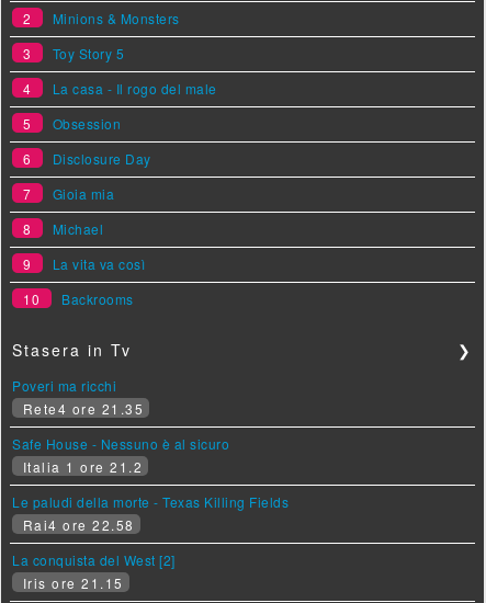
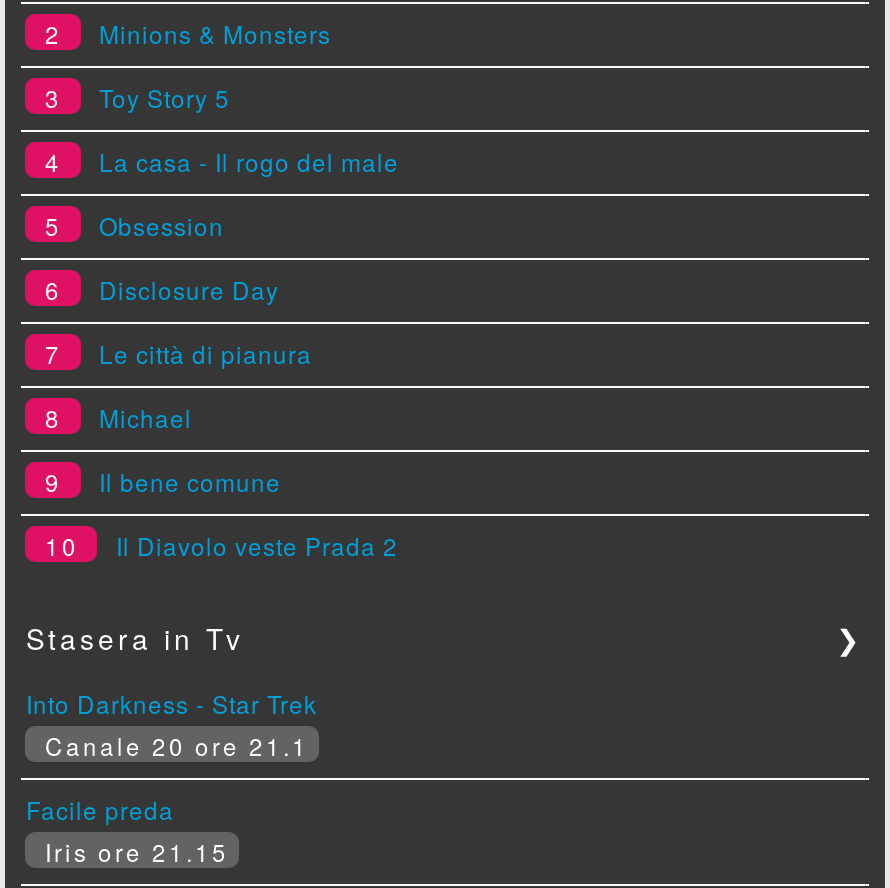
- Gioia mia
+ Le città di pianura

- La vita va così
+ Il bene comune

- Backrooms
+ Il Diavolo veste Prada 2

- Poveri ma ricchi
- Rete4 ore 21.35
- Safe House - Nessuno è al sicuro
- Italia 1 ore 21.2
- Le paludi della morte - Texas Killing Fields
- Rai4 ore 22.58
- La conquista del West [2]
+ Into Darkness - Star Trek
+ Canale 20 ore 21.1
+ Facile preda
